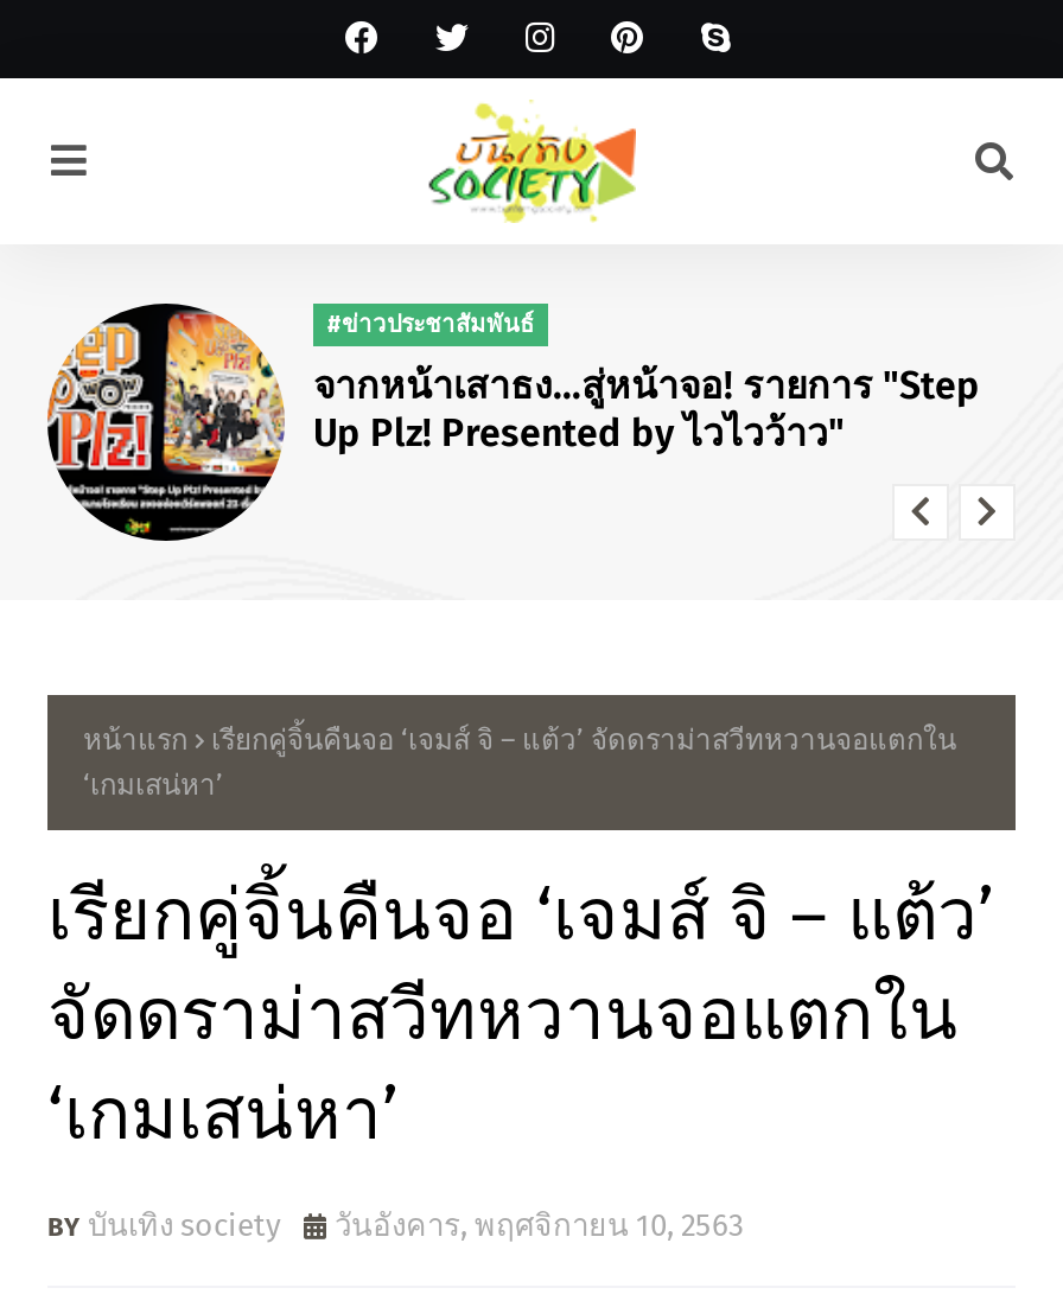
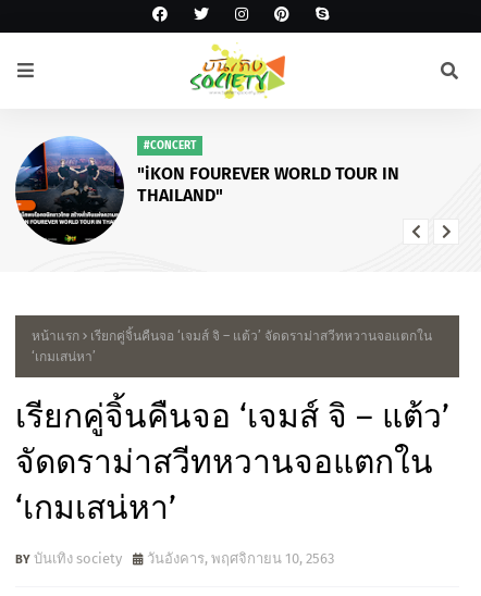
- [image]
- จากหน้าเสาธง...สู่หน้าจอ! รายการ "Step
- Up Plz! Presented by ไวไวว้าว"
+ [image]
+ "iKON FOUREVER WORLD TOUR IN
+ THAILAND"

- #ข่าวประชาสัมพันธ์
+ #CONCERT
